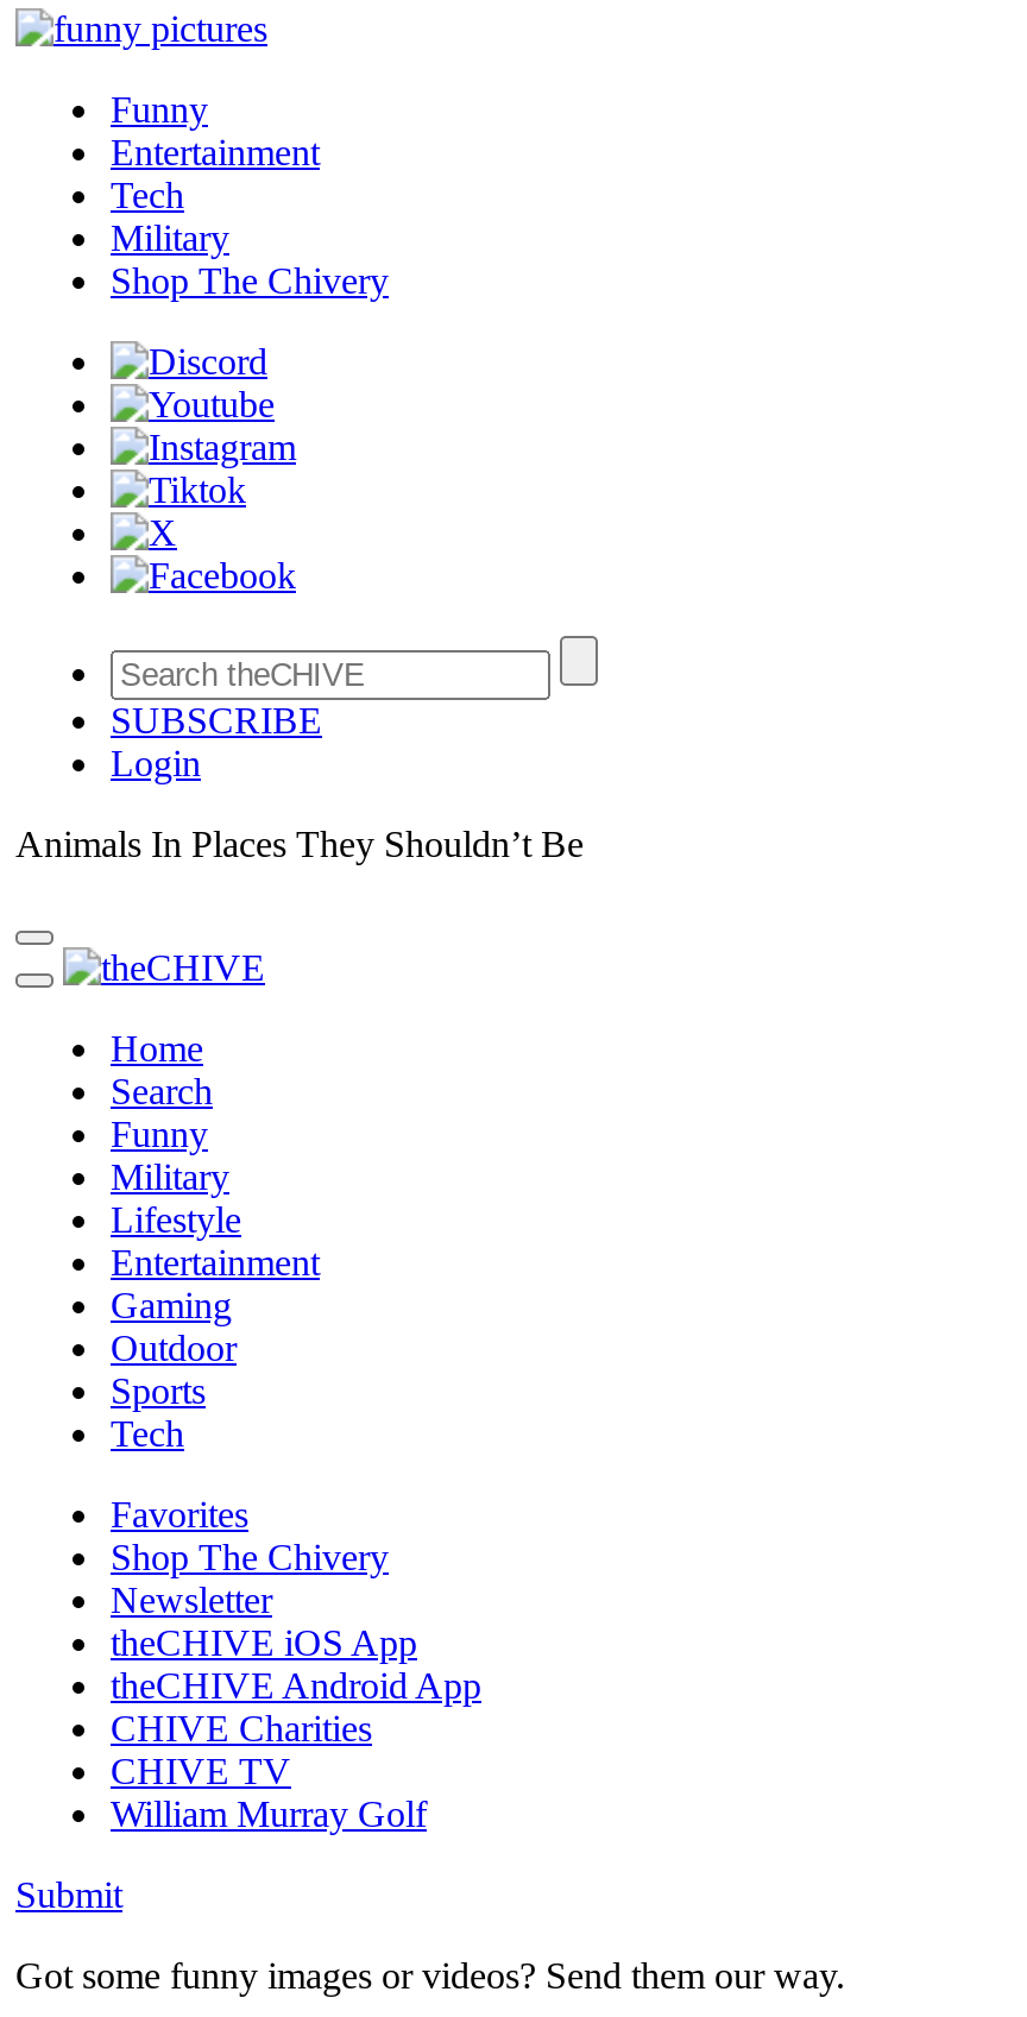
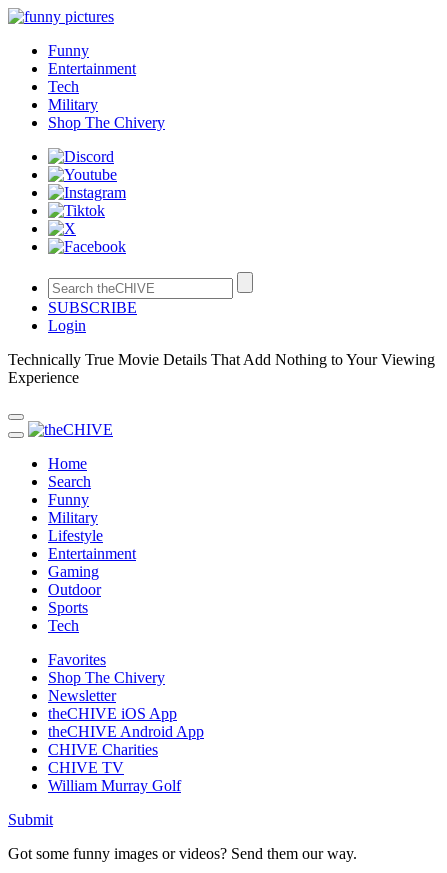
- Animals In Places They Shouldn’t Be
+ Technically True Movie Details That Add Nothing to Your Viewing
+ Experience
